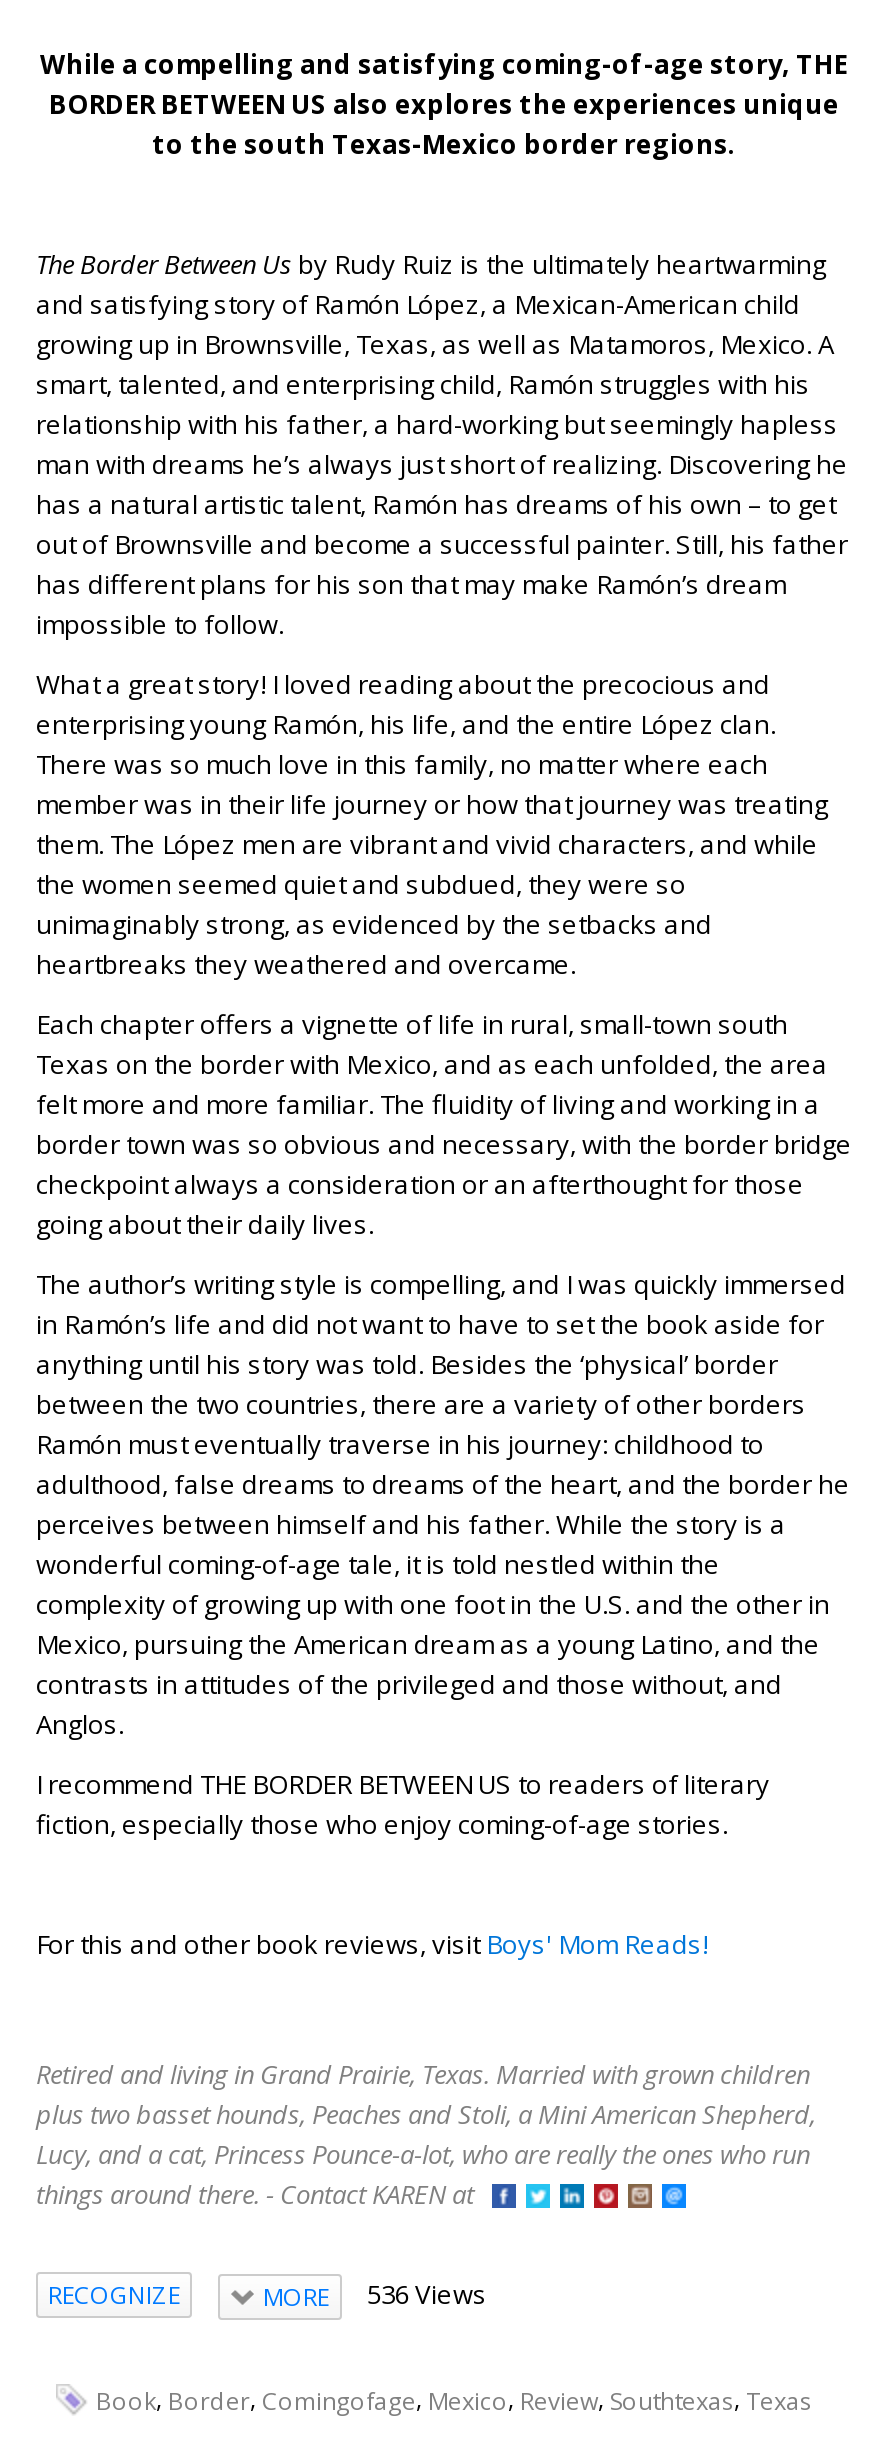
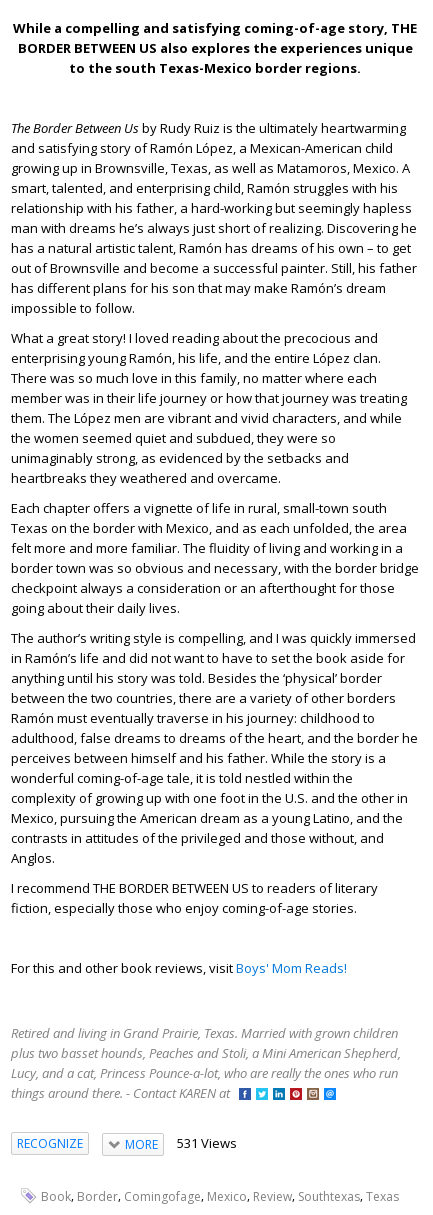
- MORE 536 Views
+ MORE 531 Views
